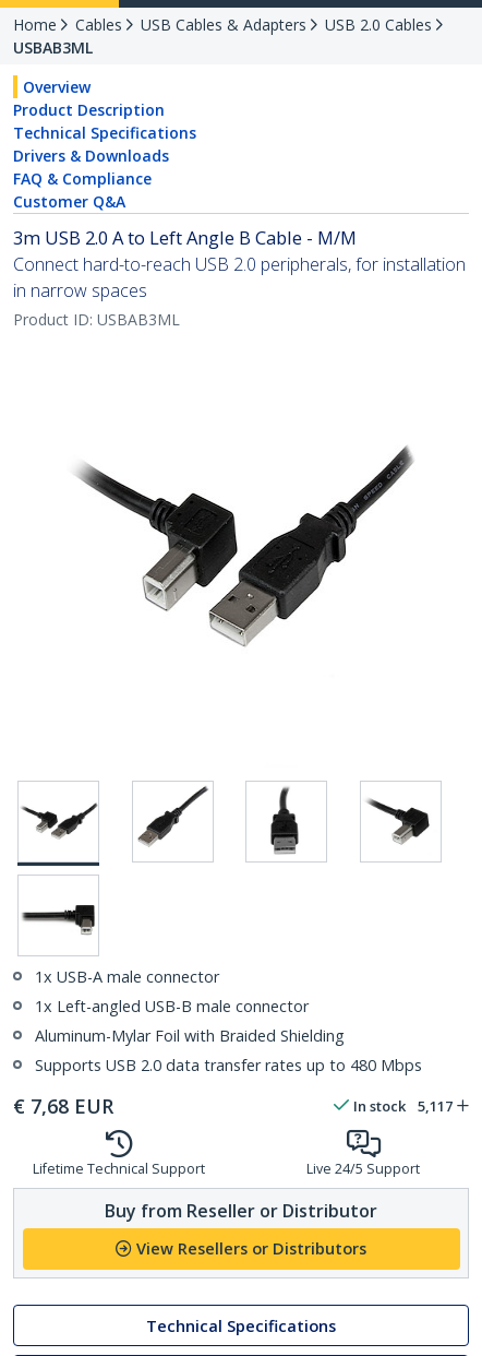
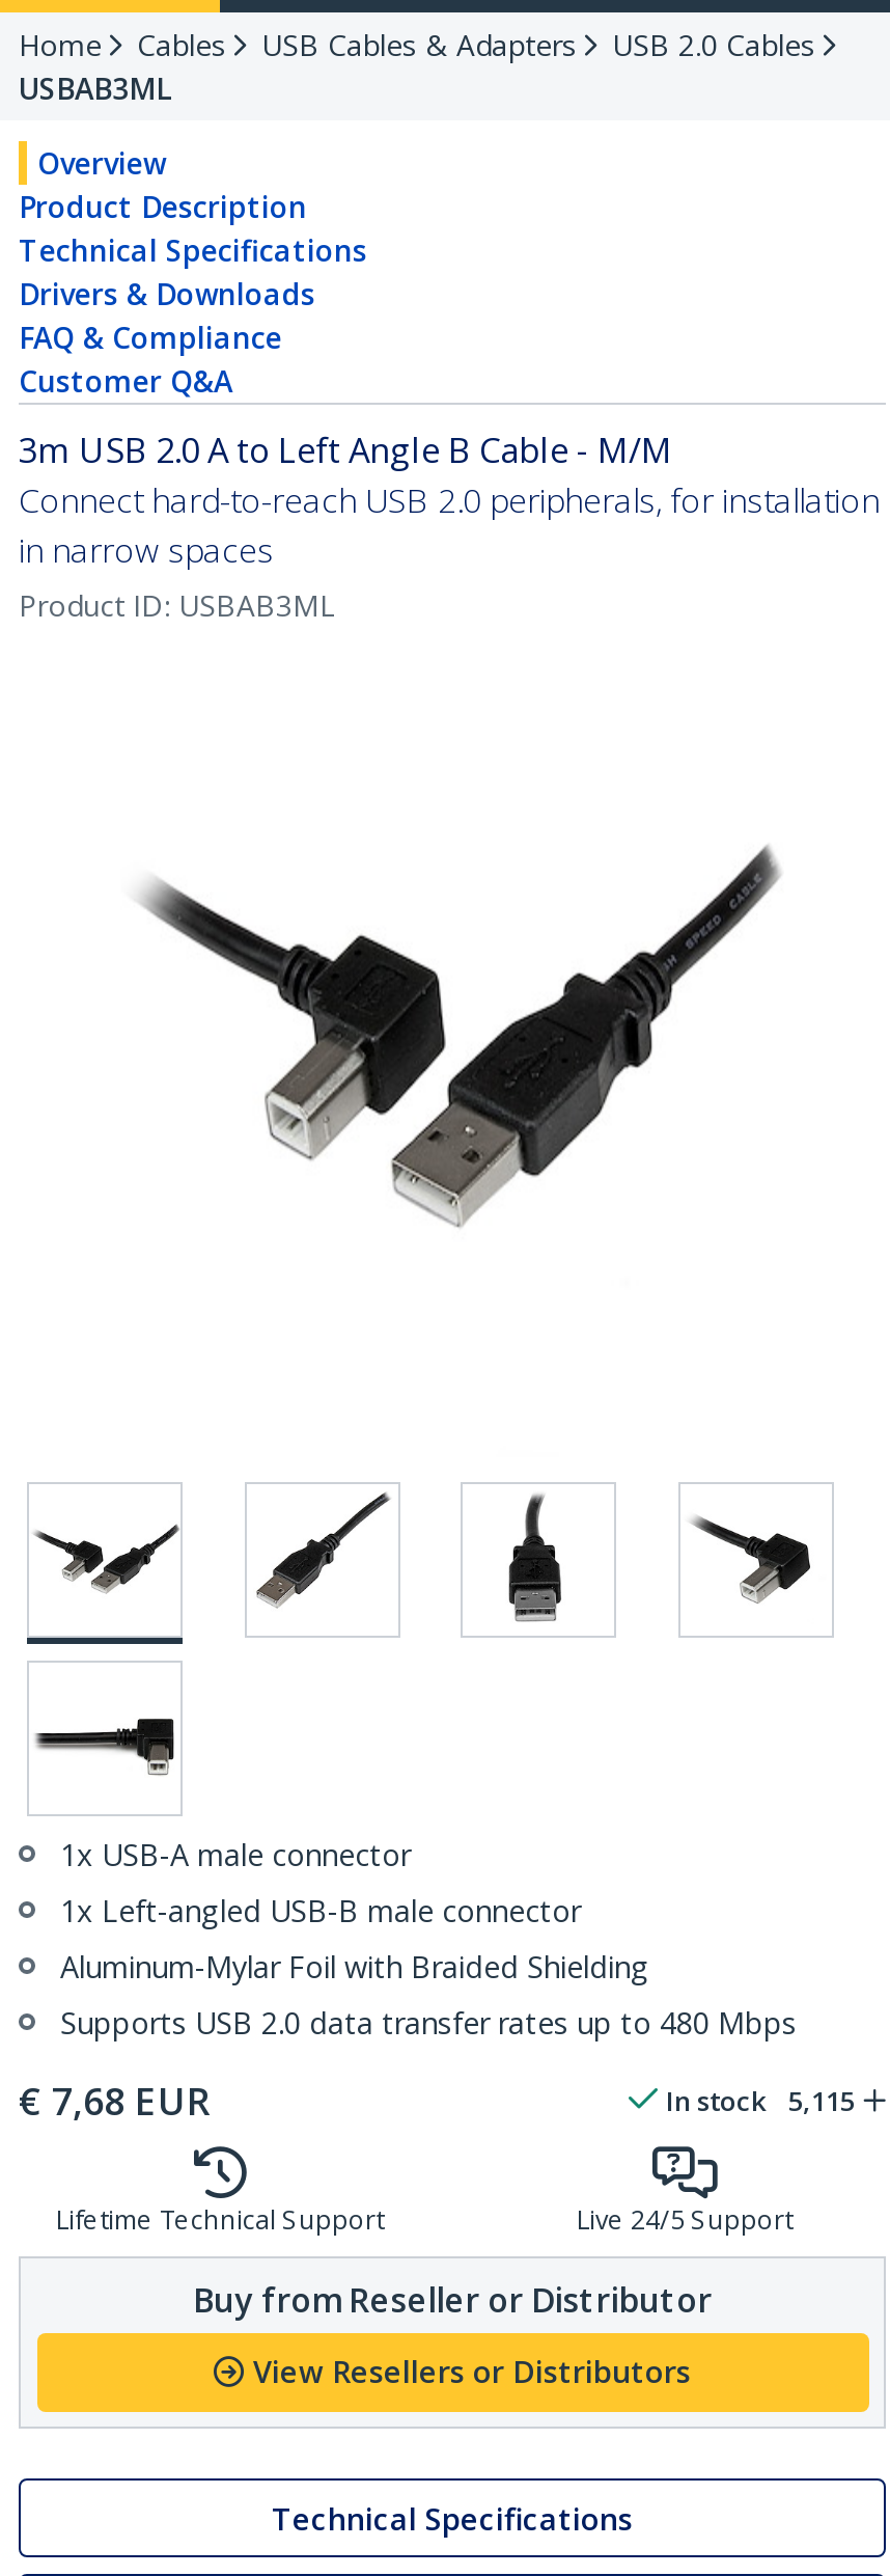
- In stock 5,117
+ In stock 5,115
